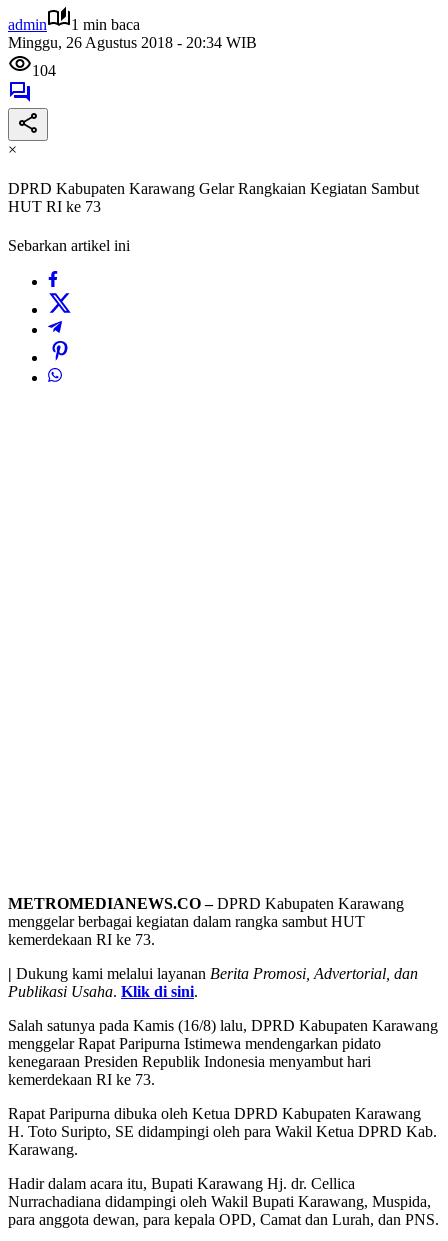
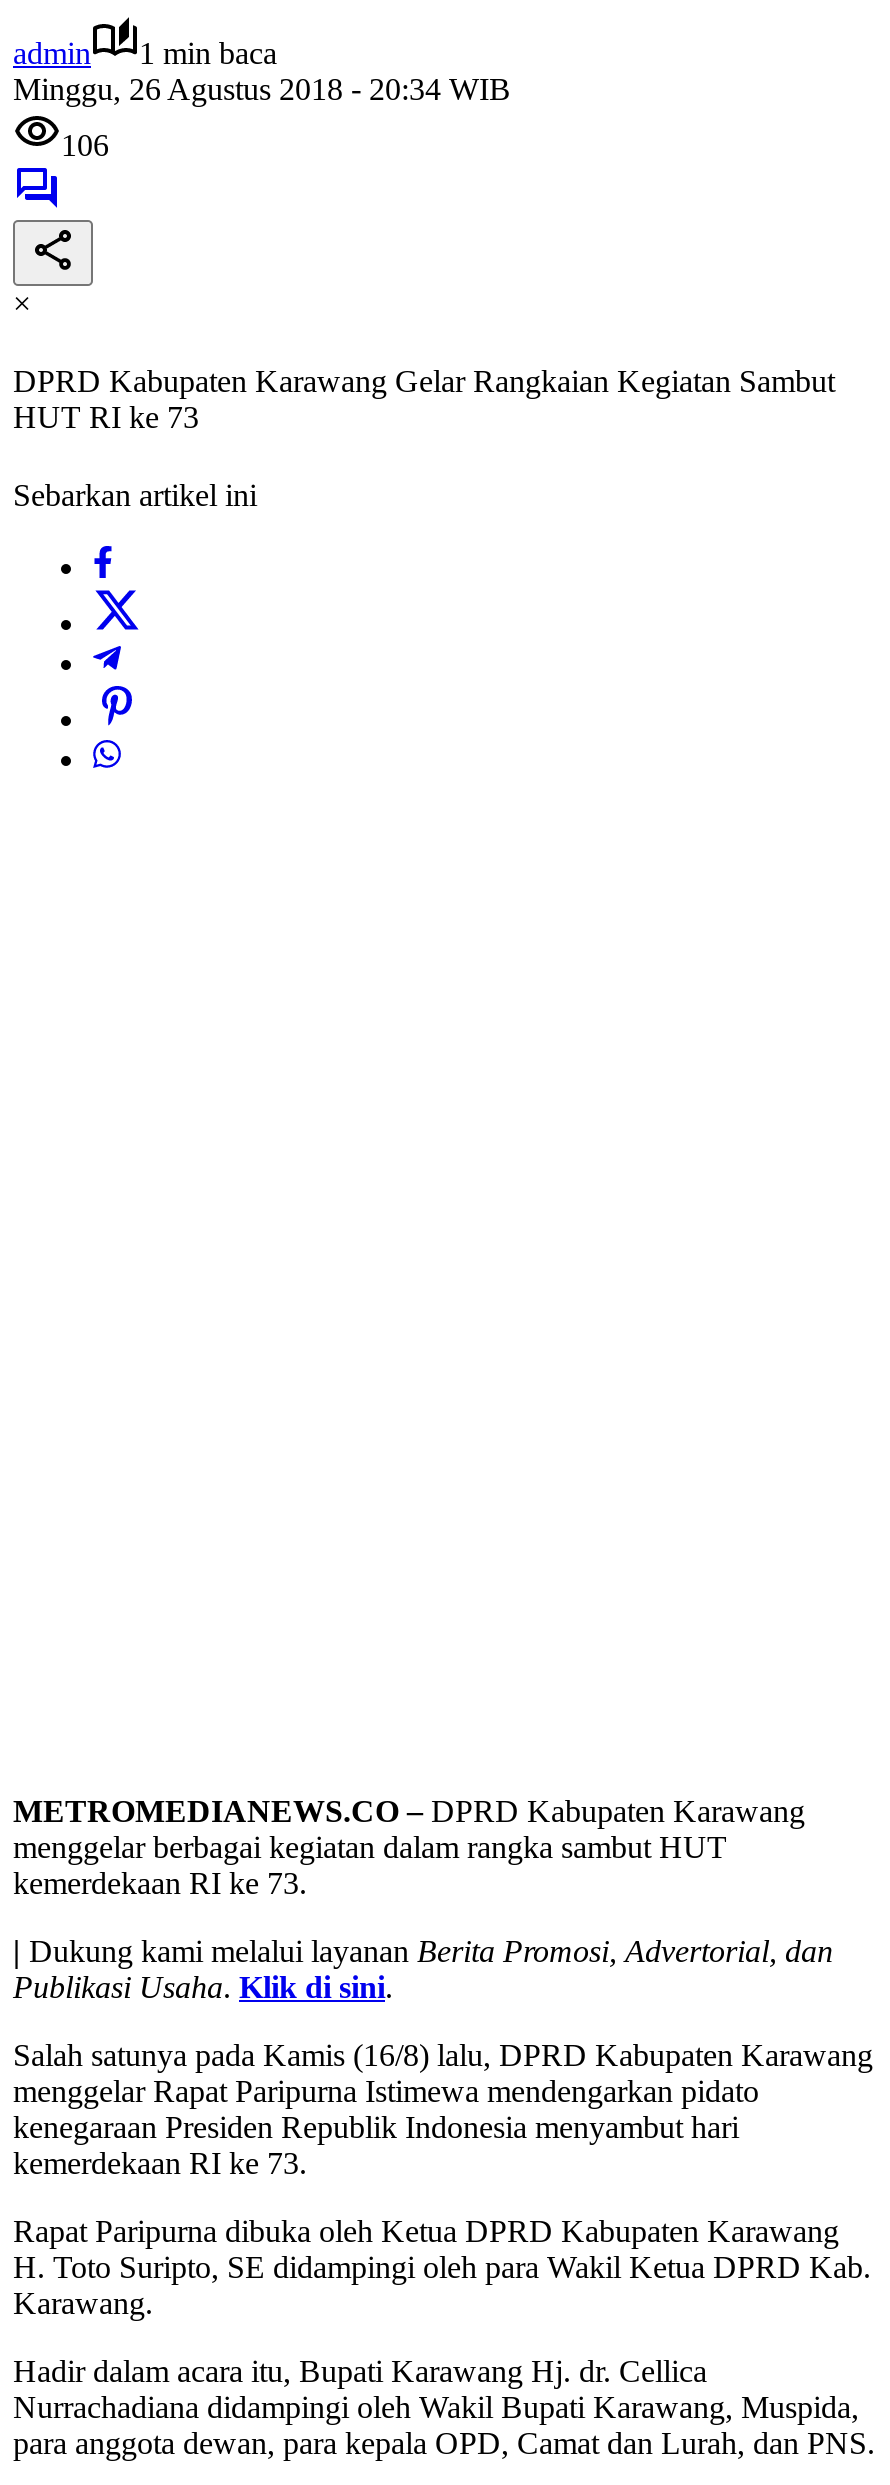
- 104
+ 106
